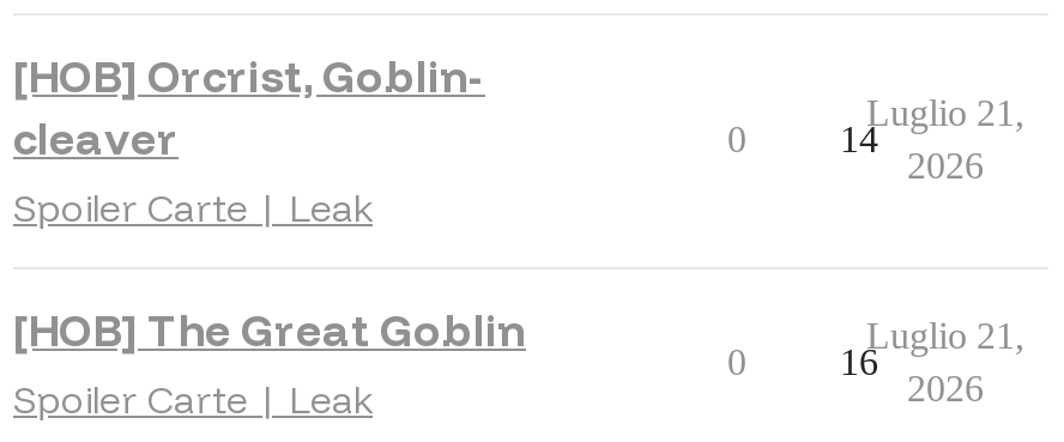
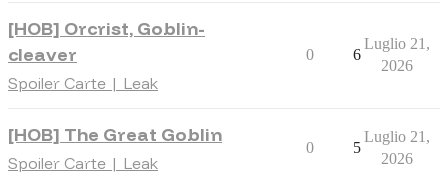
- 14
+ 6

- 16
+ 5
